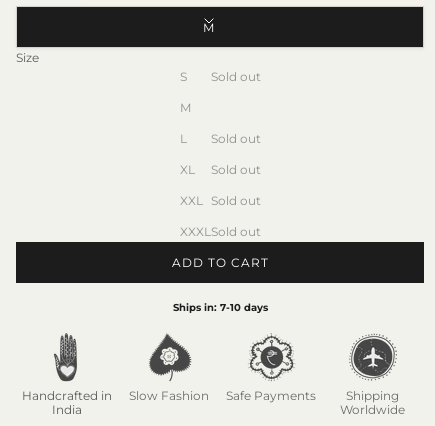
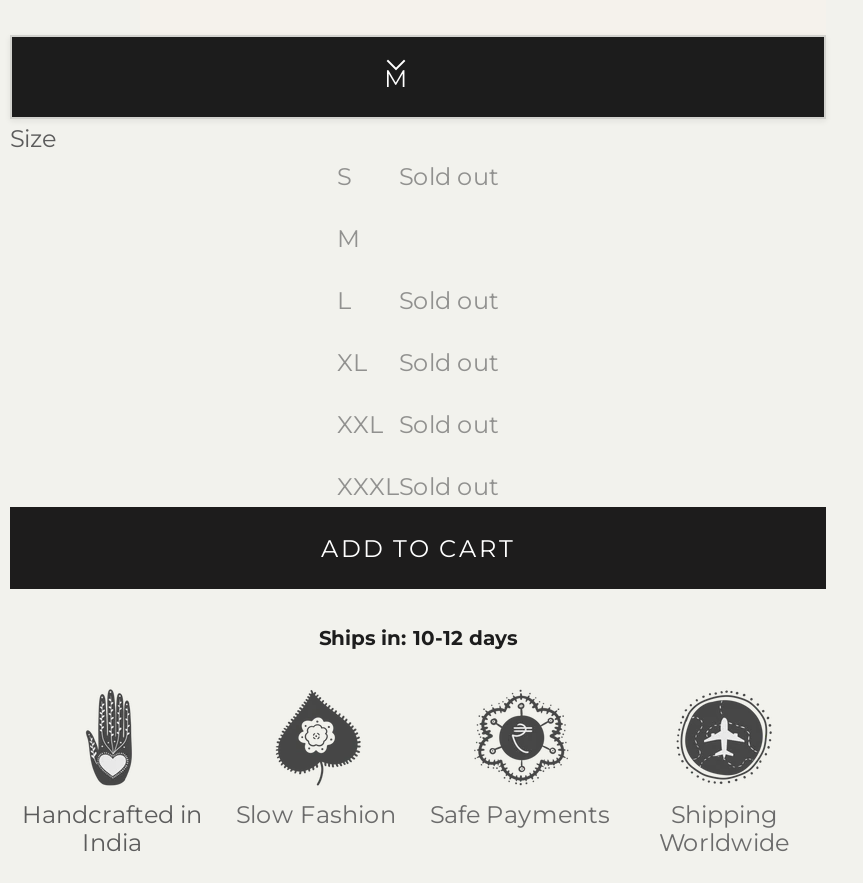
- Ships in: 7-10 days
+ Ships in: 10-12 days
